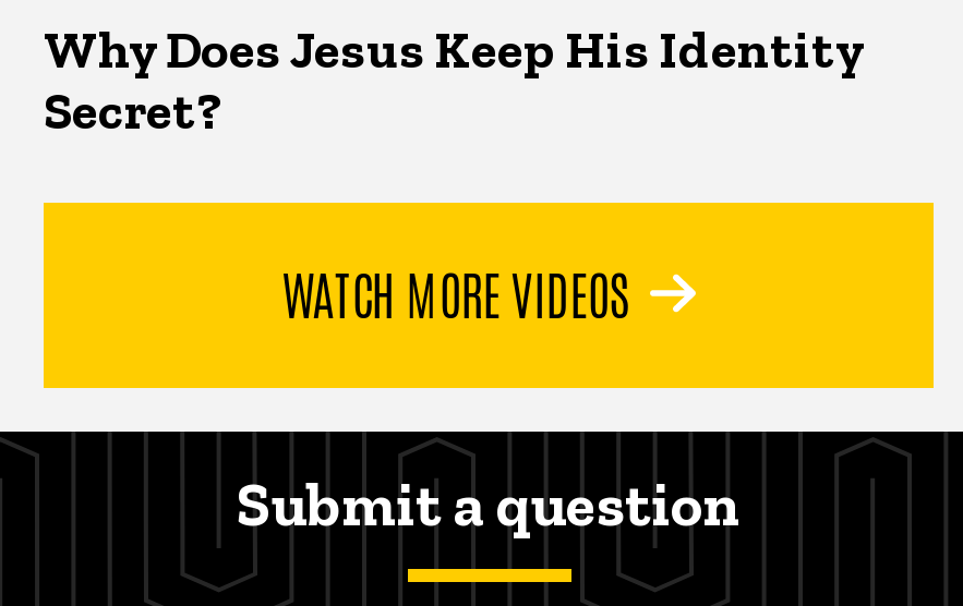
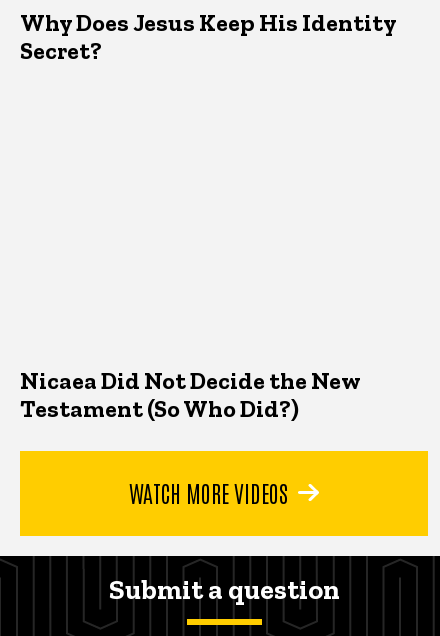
+ Nicaea Did Not Decide the New
+ Testament (So Who Did?)
